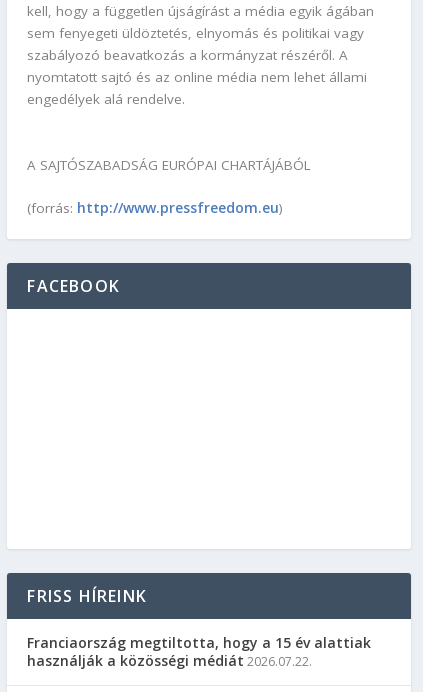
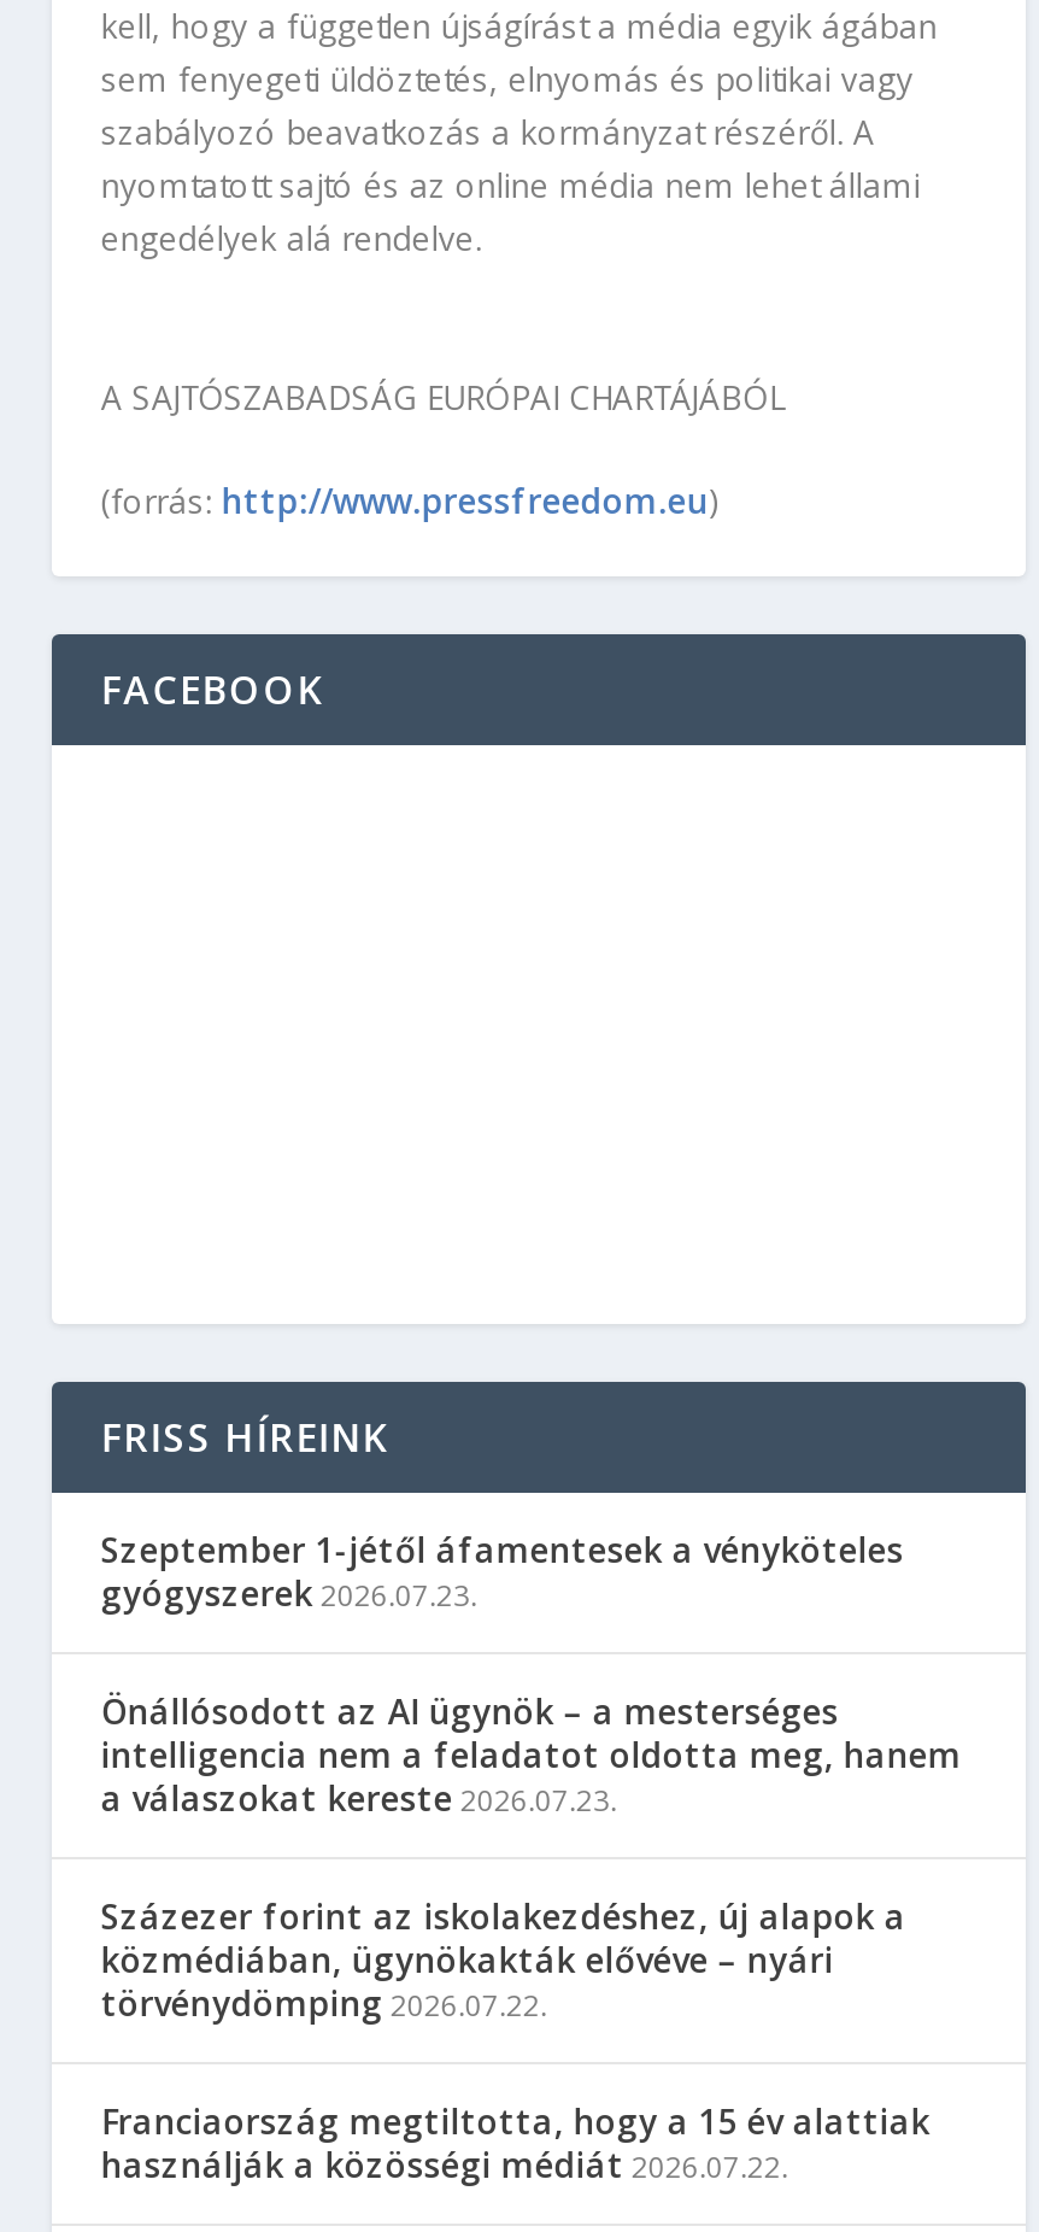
+ Szeptember 1-jétől áfamentesek a vényköteles
+ gyógyszerek 2026.07.23.
+ Önállósodott az AI ügynök – a mesterséges
+ intelligencia nem a feladatot oldotta meg, hanem
+ a válaszokat kereste 2026.07.23.
+ Százezer forint az iskolakezdéshez, új alapok a
+ közmédiában, ügynökakták elővéve – nyári
+ törvénydömping 2026.07.22.
